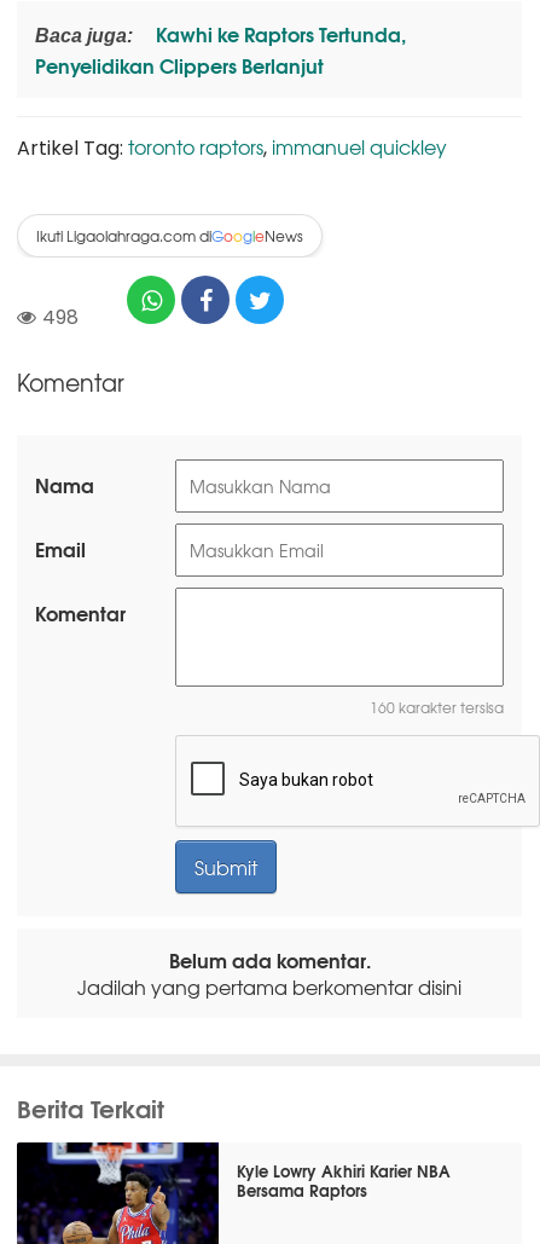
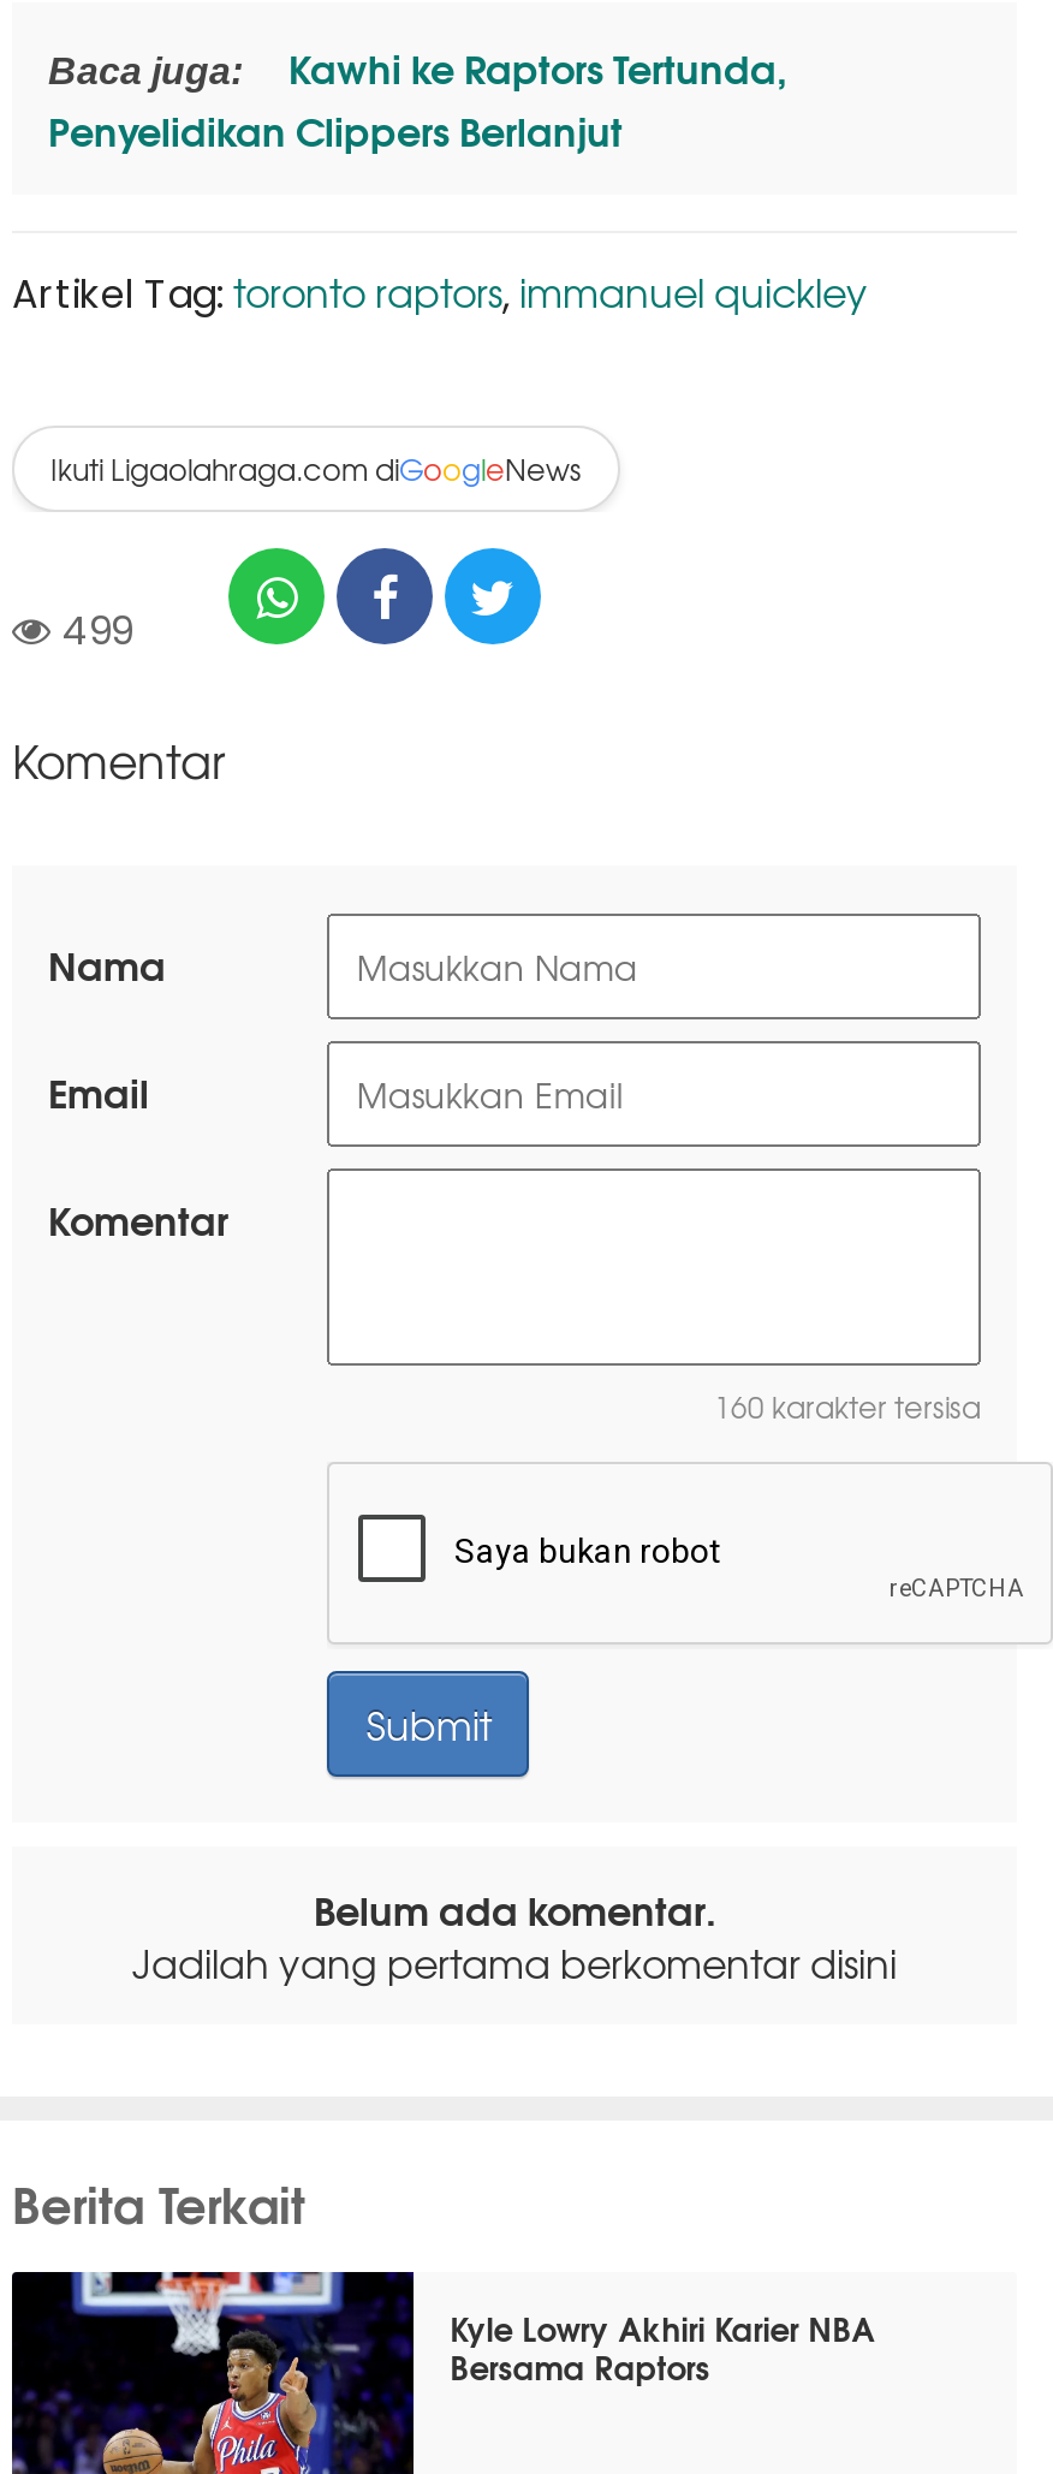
- 498
+ 499
